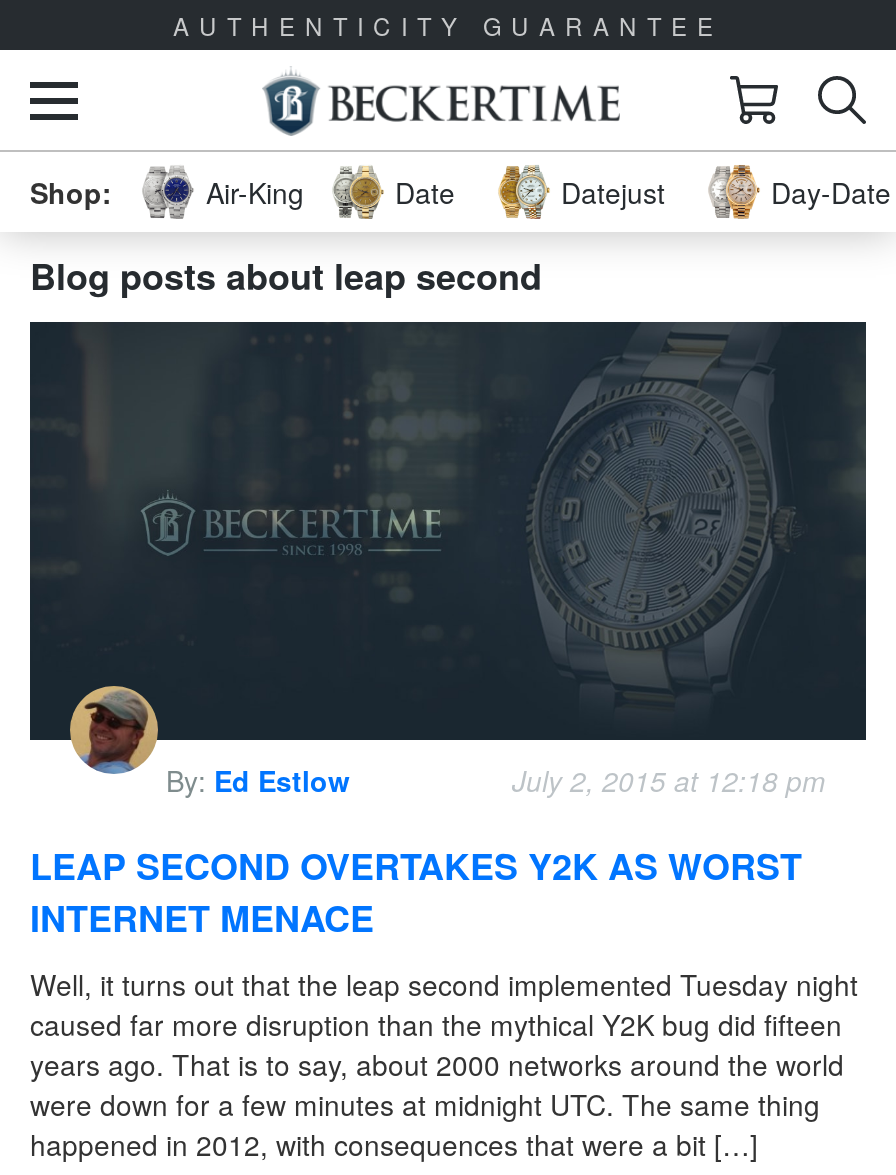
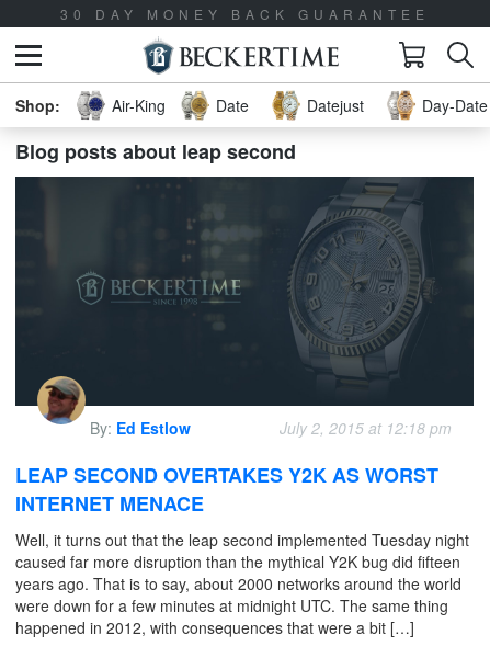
- AUTHENTICITY GUARANTEE
+ 30 DAY MONEY BACK GUARANTEE
